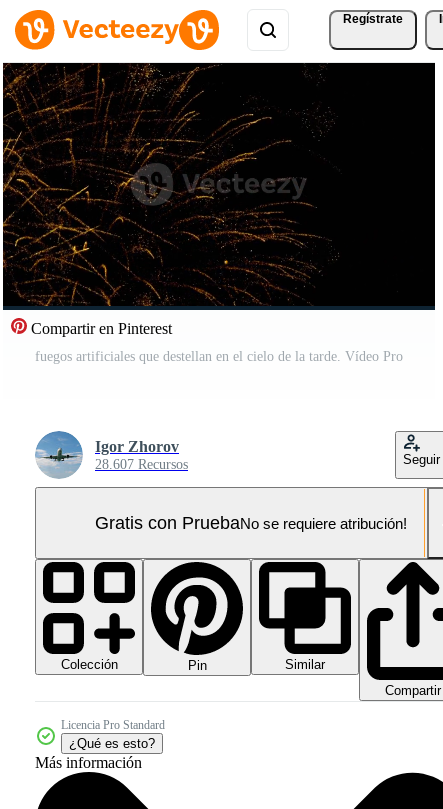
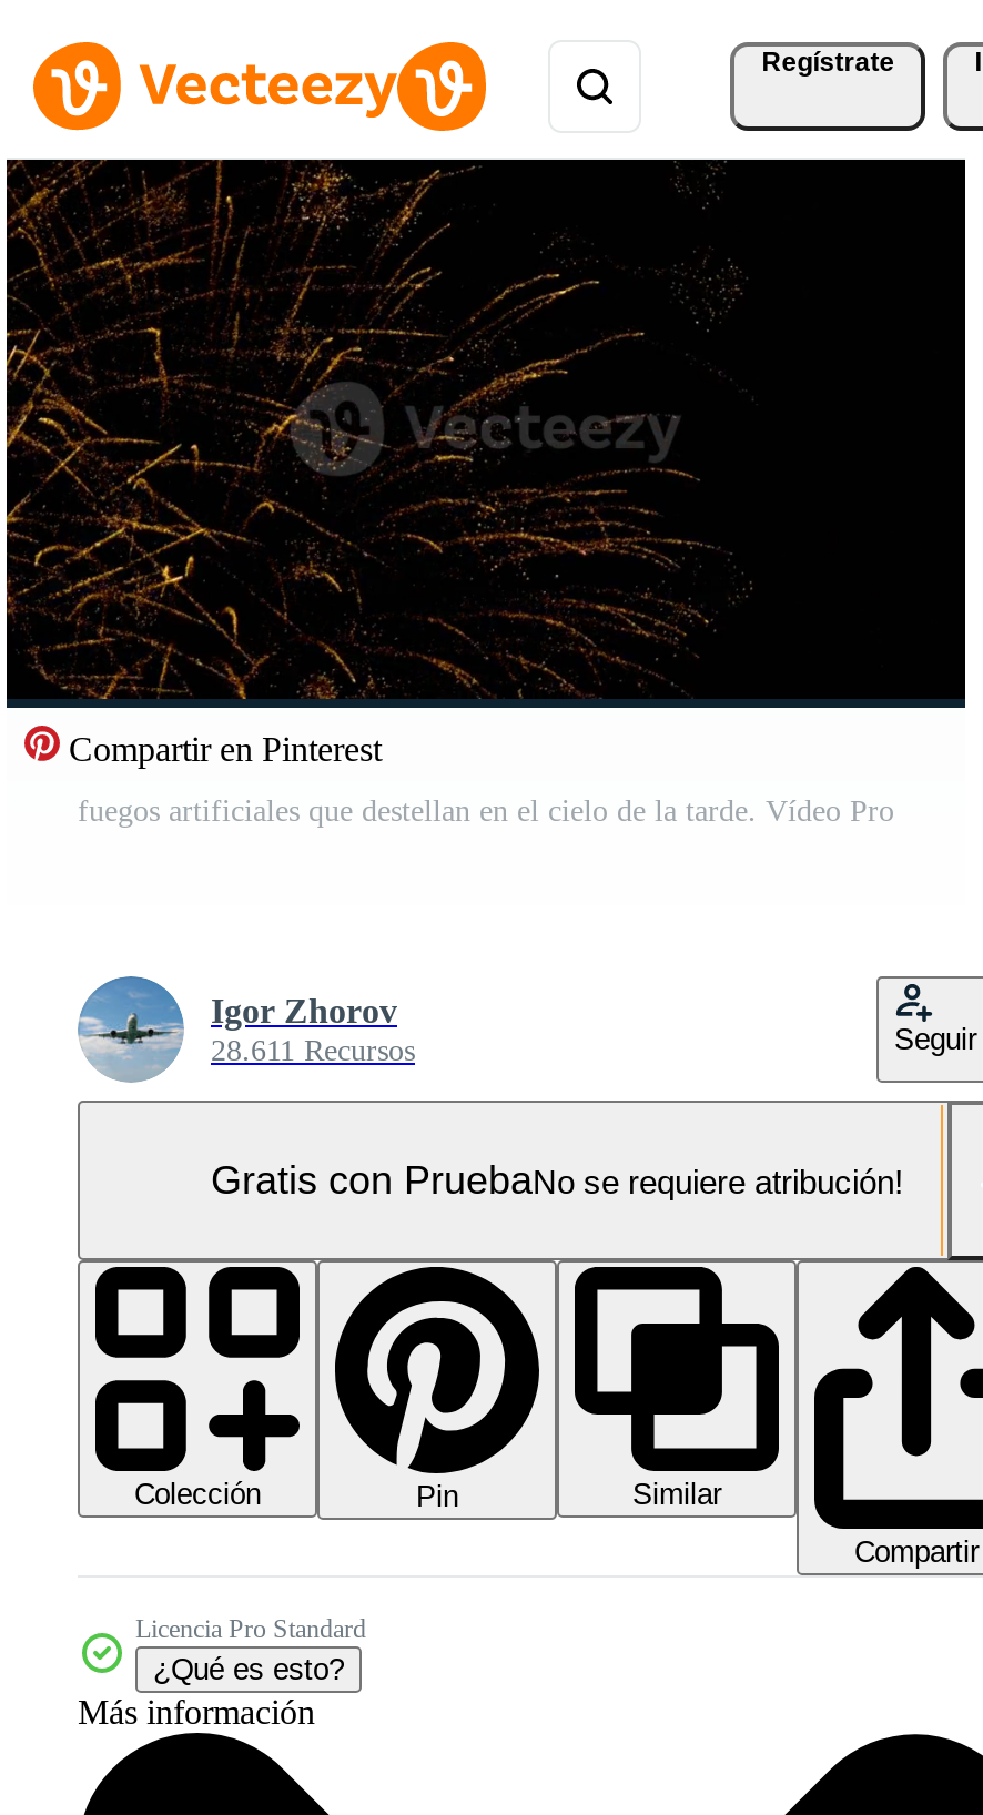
- 28.607 Recursos
+ 28.611 Recursos
